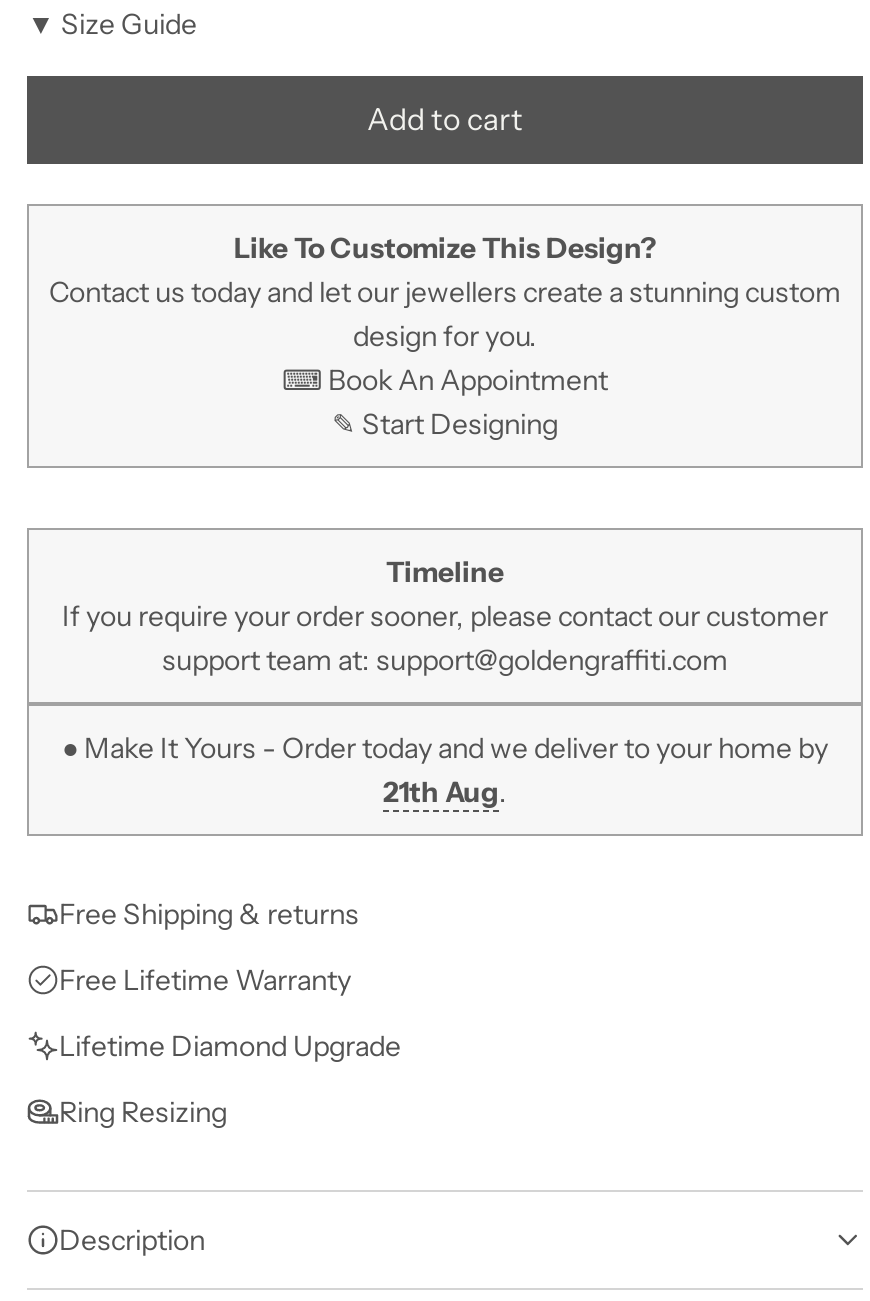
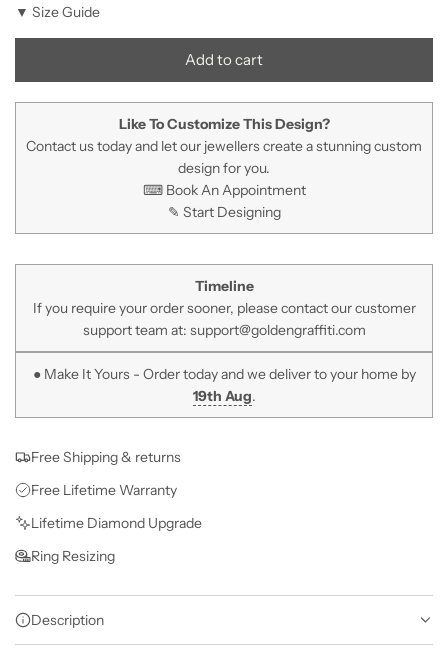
- 21th Aug.
+ 19th Aug.
